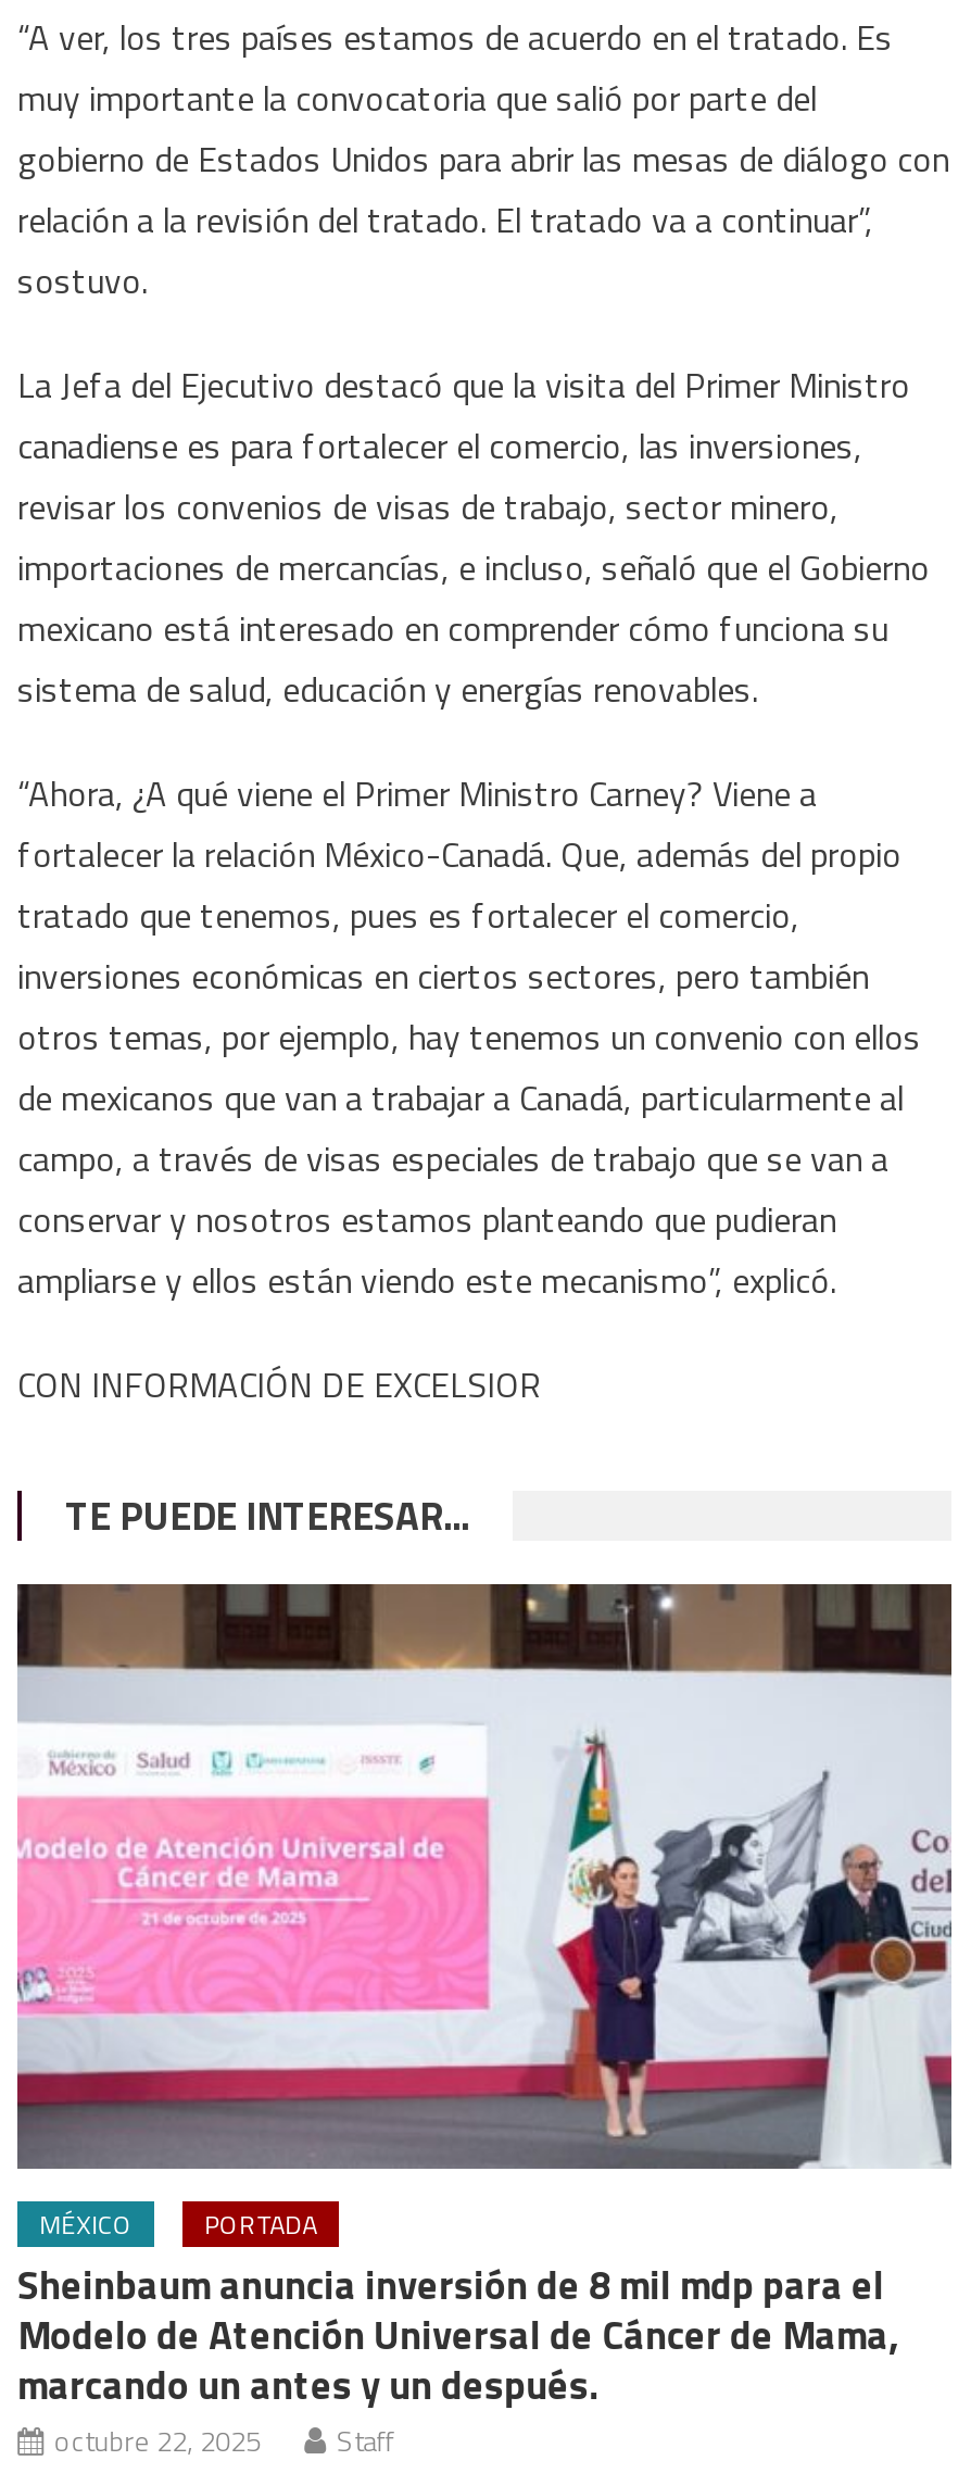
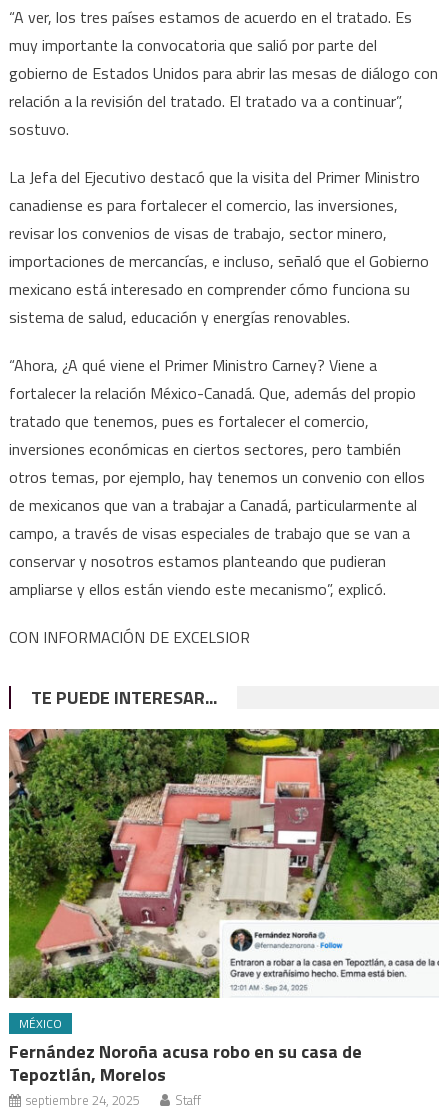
- [image]
- PORTADA
- Sheinbaum anuncia inversión de 8 mil mdp para el
- Modelo de Atención Universal de Cáncer de Mama,
- marcando un antes y un después.
- octubre 22, 2025
+ [image]
+ Fernández Noroña acusa robo en su casa de
+ Tepoztlán, Morelos
+ septiembre 24, 2025
